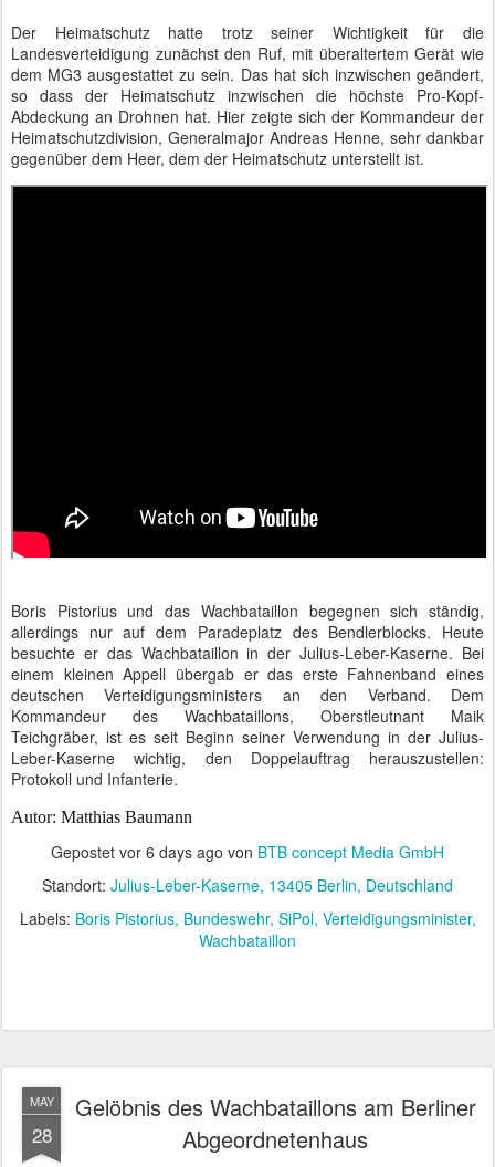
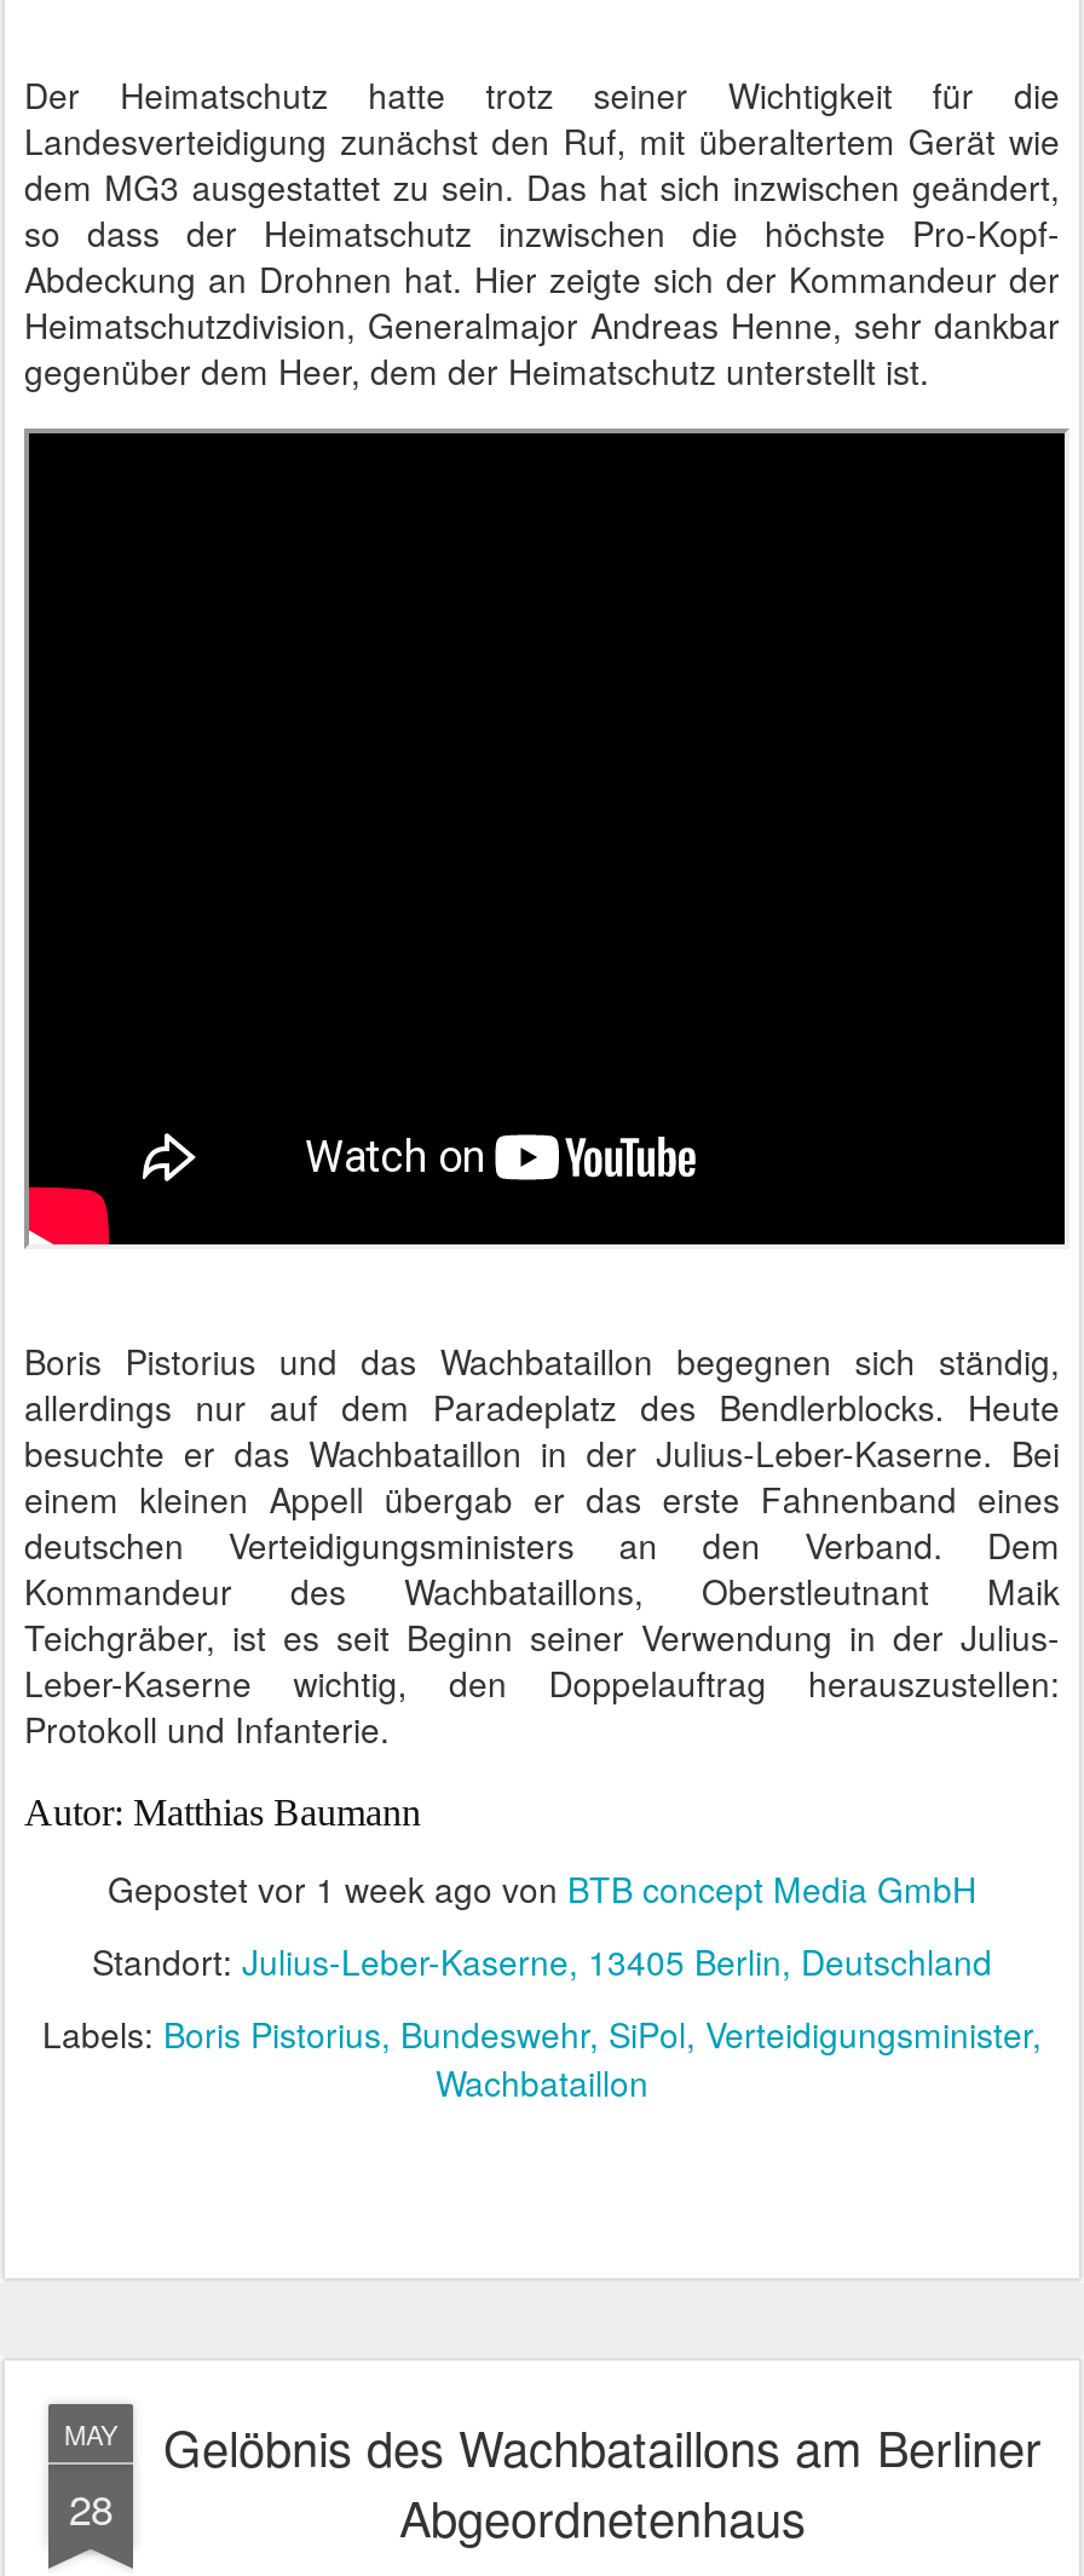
- Gepostet vor 6 days ago von BTB concept Media GmbH
+ Gepostet vor 1 week ago von BTB concept Media GmbH
